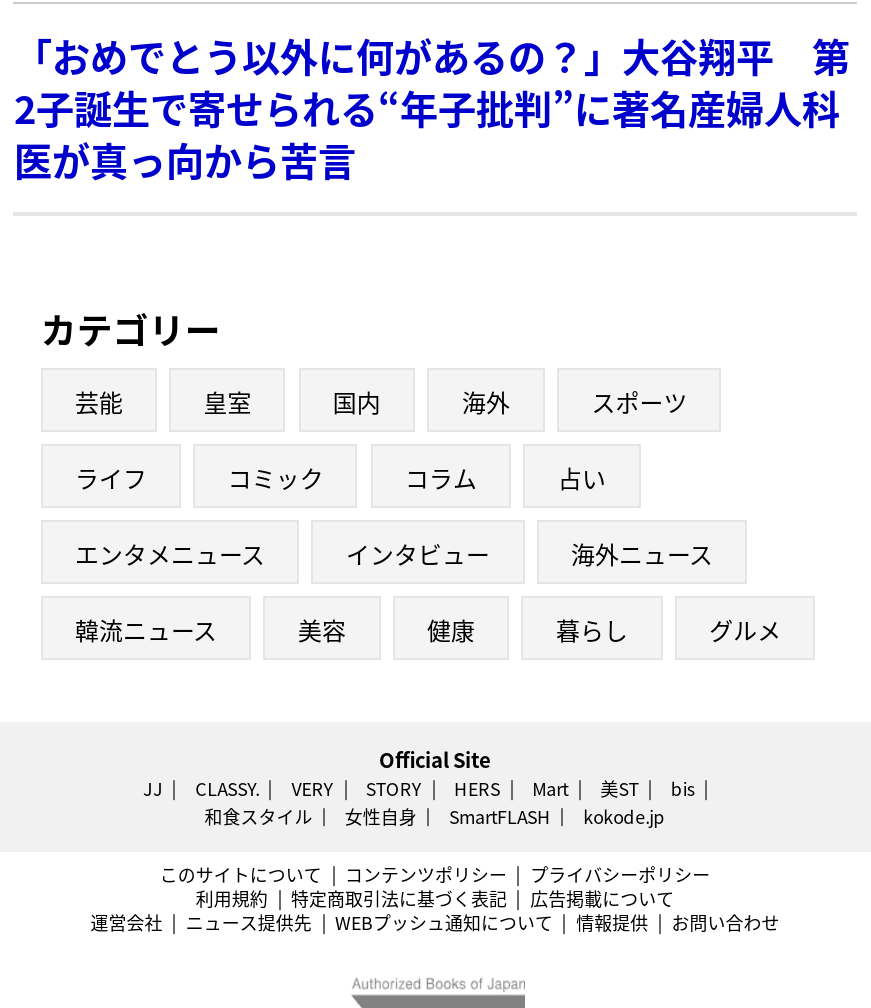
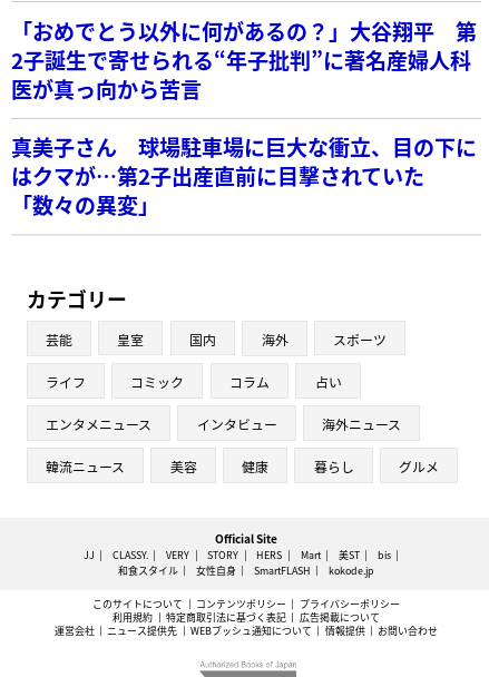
+ 真美子さん 球場駐車場に巨大な衝立、目の下に
+ はクマが…第2子出産直前に目撃されていた
+ 「数々の異変」
